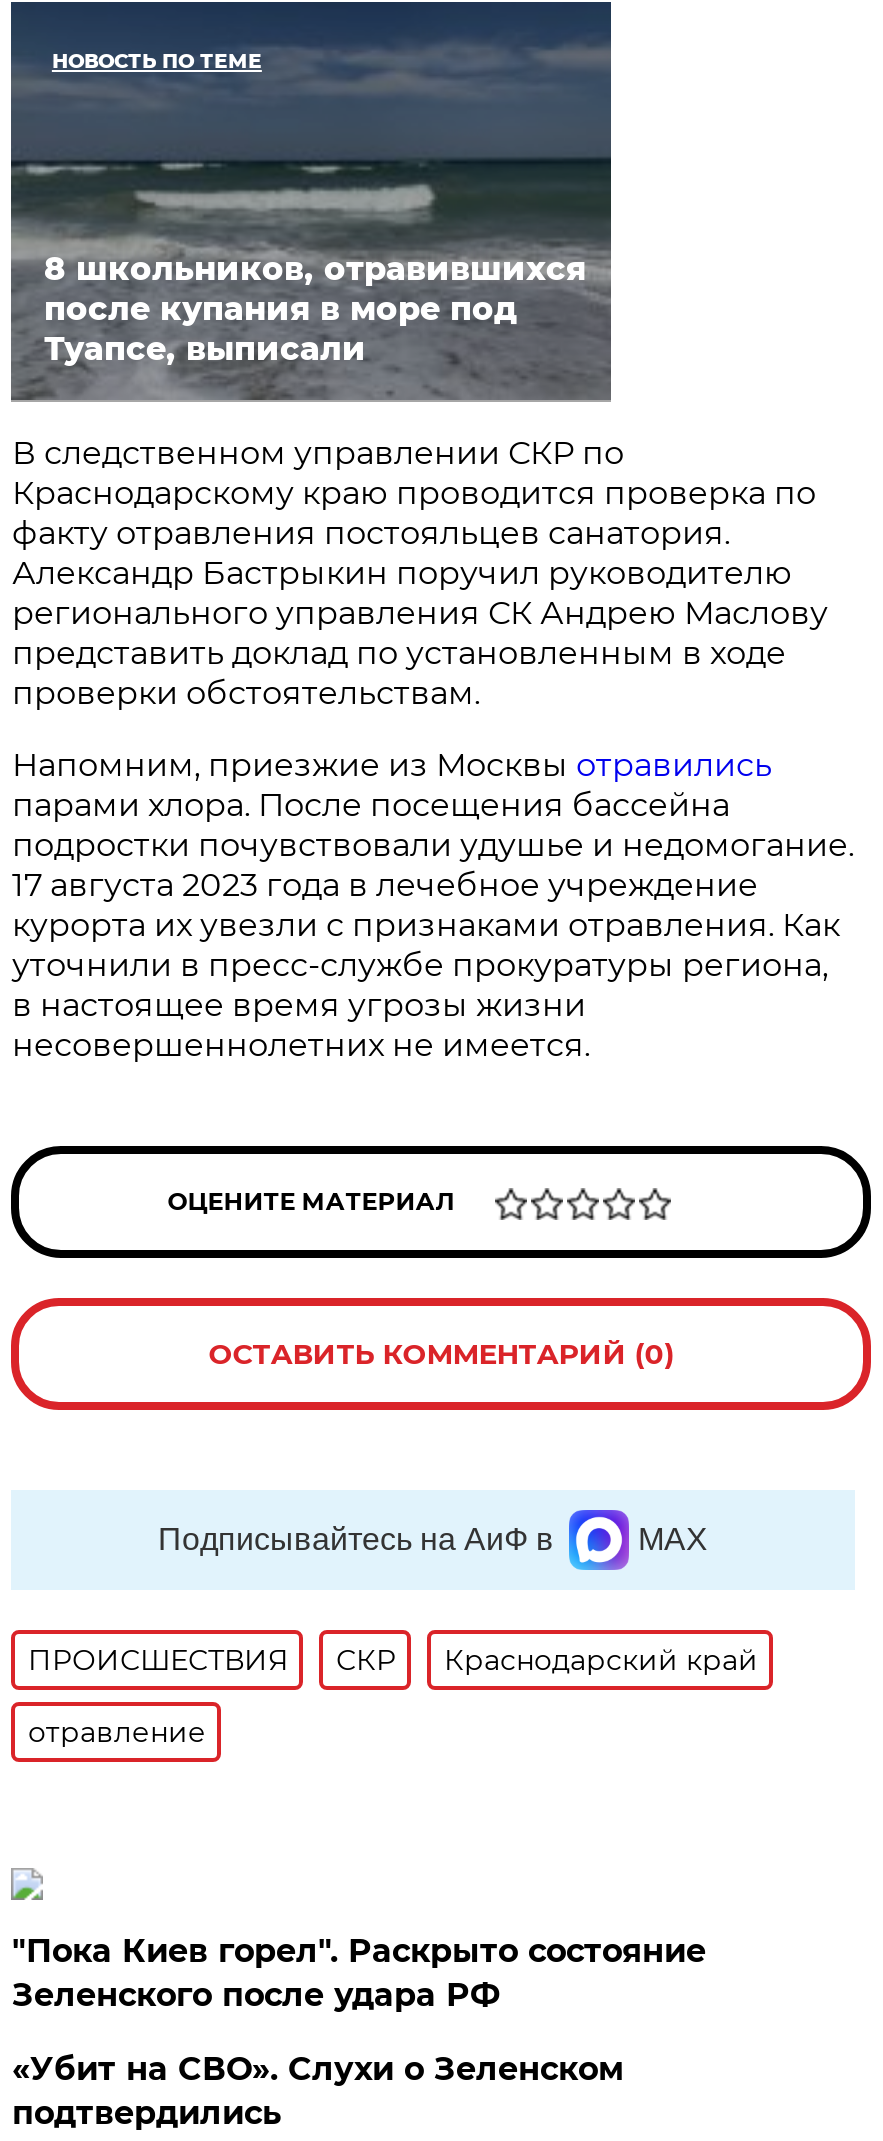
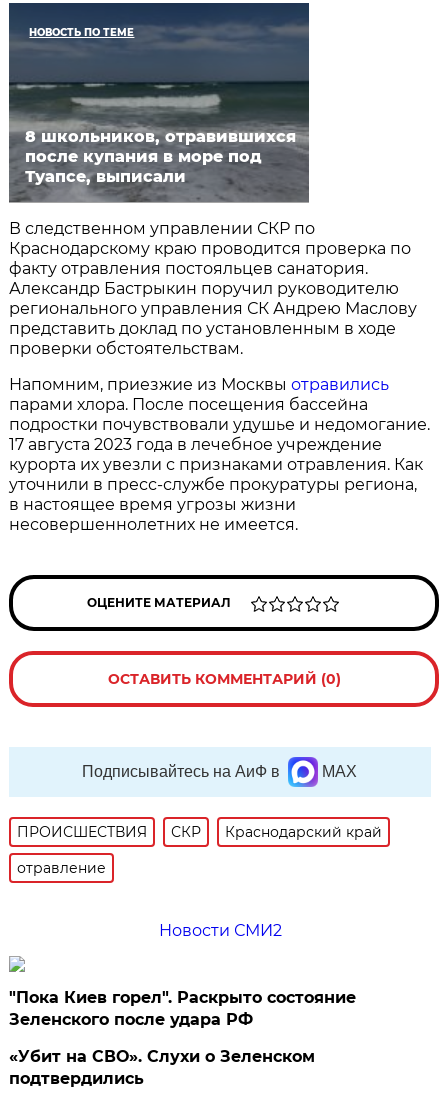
+ Новости СМИ2
